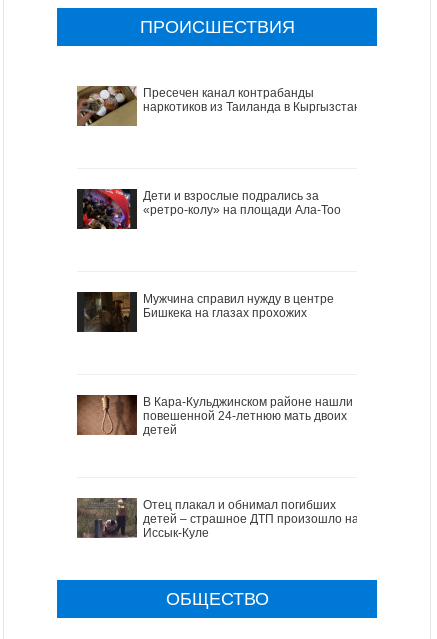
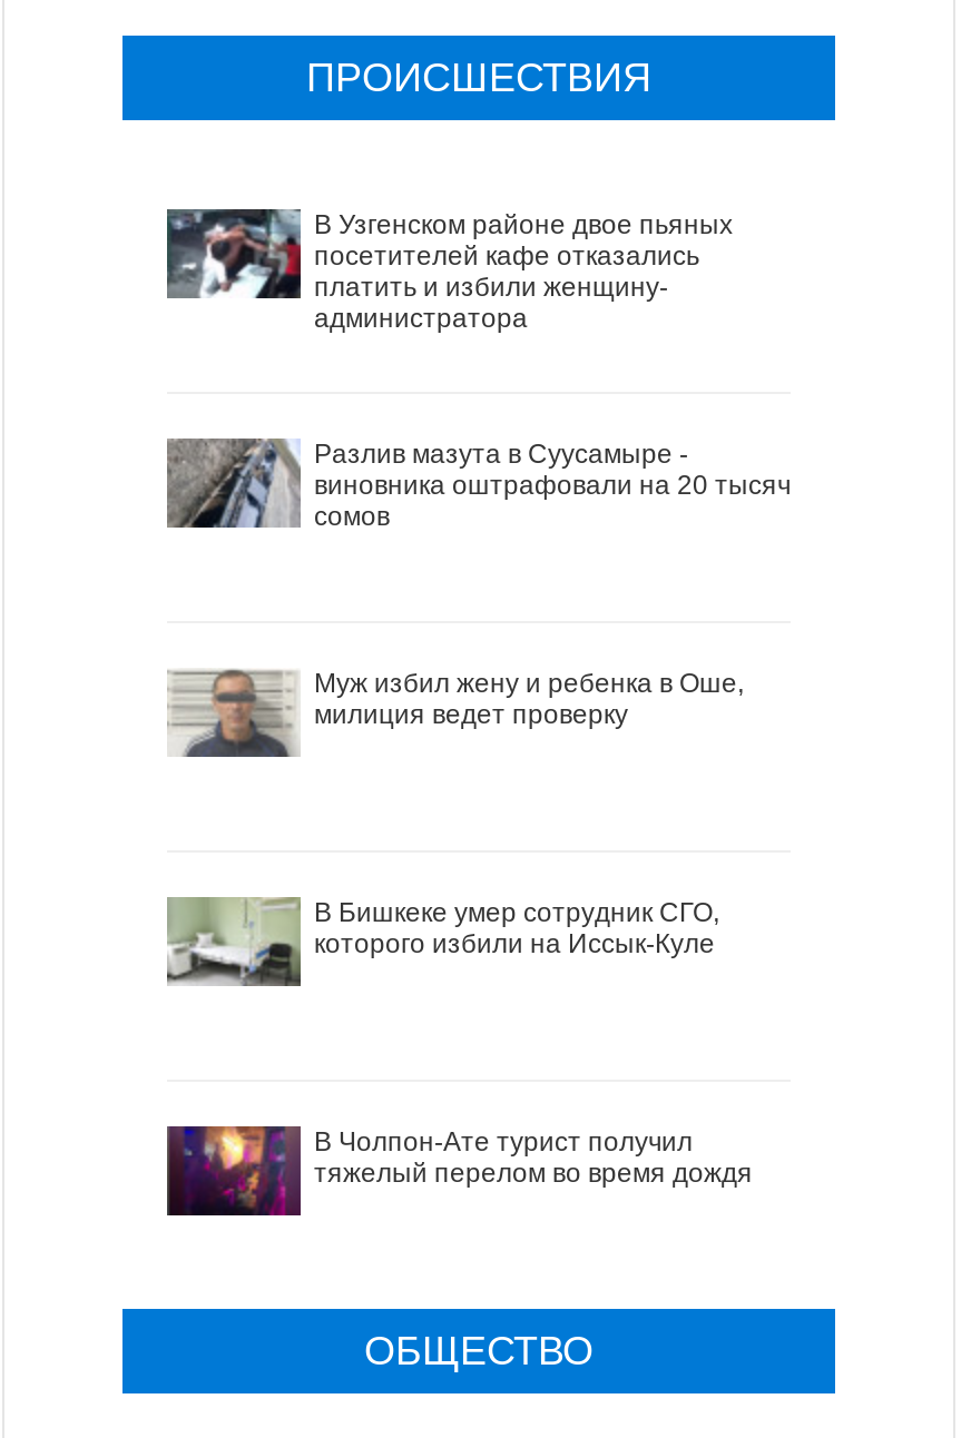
- [image]
- Пресечен канал контрабанды
- наркотиков из Таиланда в Кыргызстан
+ [image]
+ В Узгенском районе двое пьяных
+ посетителей кафе отказались
+ платить и избили женщину-
+ администратора

- [image]
- Дети и взрослые подрались за
- «ретро-колу» на площади Ала-Тоо
+ [image]
+ Разлив мазута в Суусамыре -
+ виновника оштрафовали на 20 тысяч
+ сомов

- [image]
- Мужчина справил нужду в центре
- Бишкека на глазах прохожих
+ [image]
+ Муж избил жену и ребенка в Оше,
+ милиция ведет проверку

- [image]
- В Кара-Кульджинском районе нашли
- повешенной 24-летнюю мать двоих
- детей
+ [image]
+ В Бишкеке умер сотрудник СГО,
+ которого избили на Иссык-Куле

- [image]
- Отец плакал и обнимал погибших
- детей – страшное ДТП произошло на
- Иссык-Куле
+ [image]
+ В Чолпон-Ате турист получил
+ тяжелый перелом во время дождя
